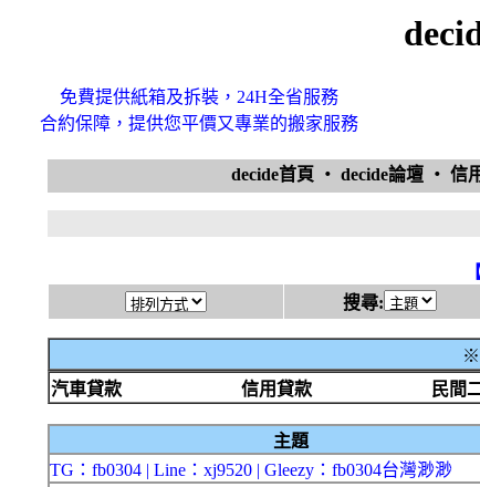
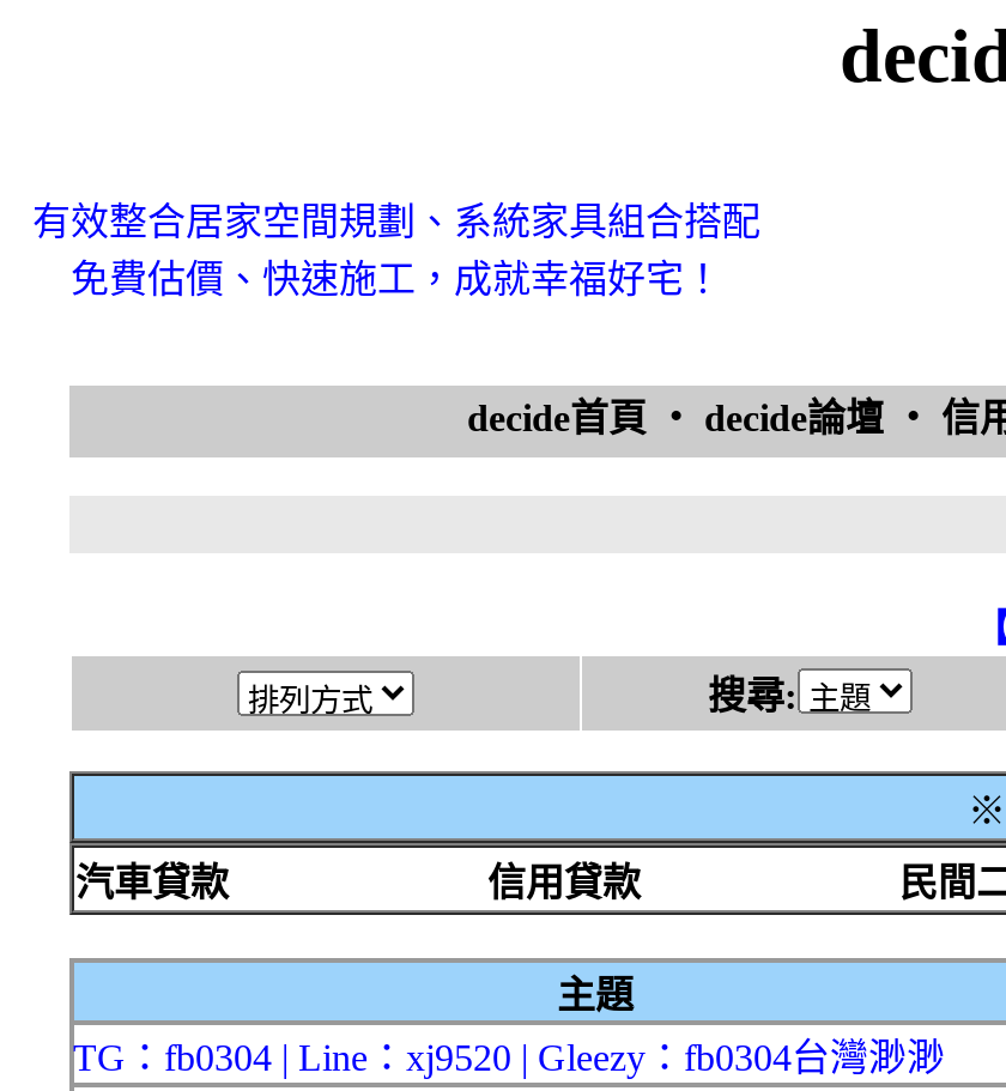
- 免費提供紙箱及拆裝，24H全省服務
- 合約保障，提供您平價又專業的搬家服務
+ 有效整合居家空間規劃、系統家具組合搭配
+ 免費估價、快速施工，成就幸福好宅！
